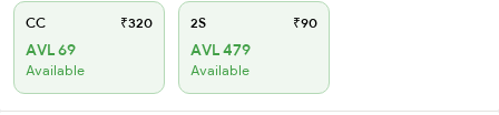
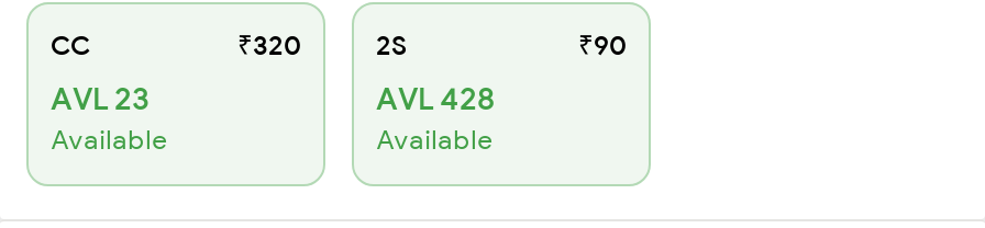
- AVL 69
+ AVL 23

- AVL 479
+ AVL 428
